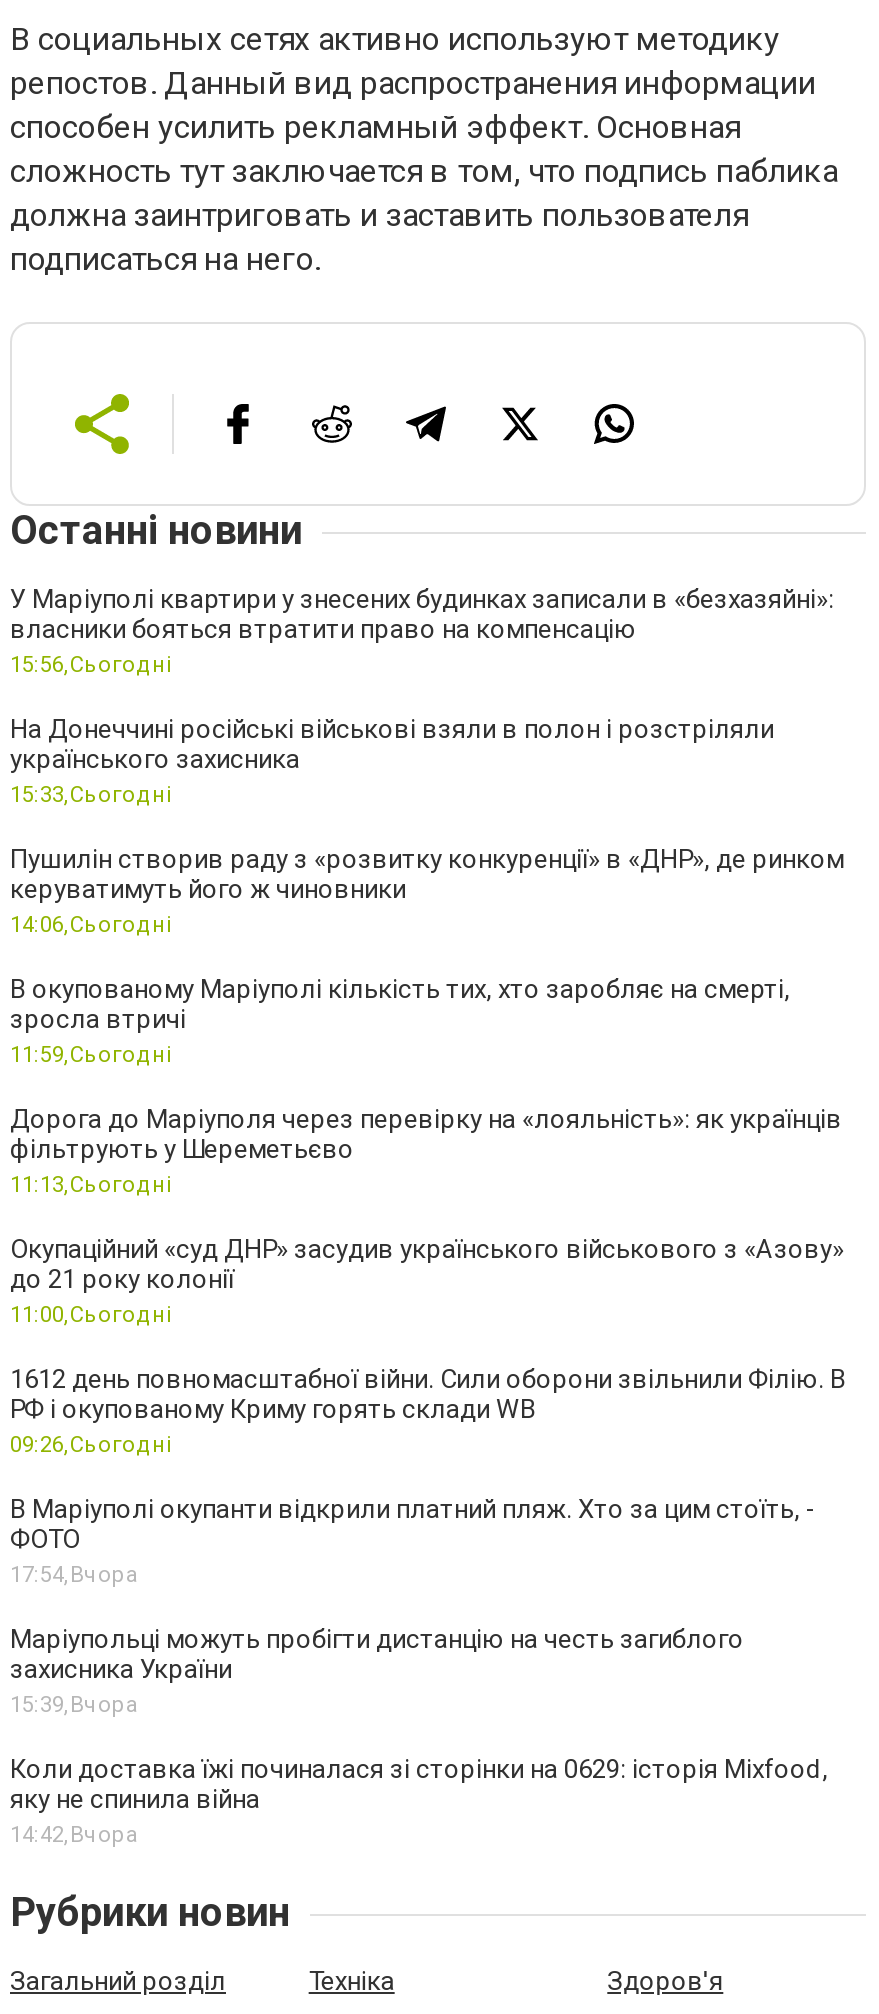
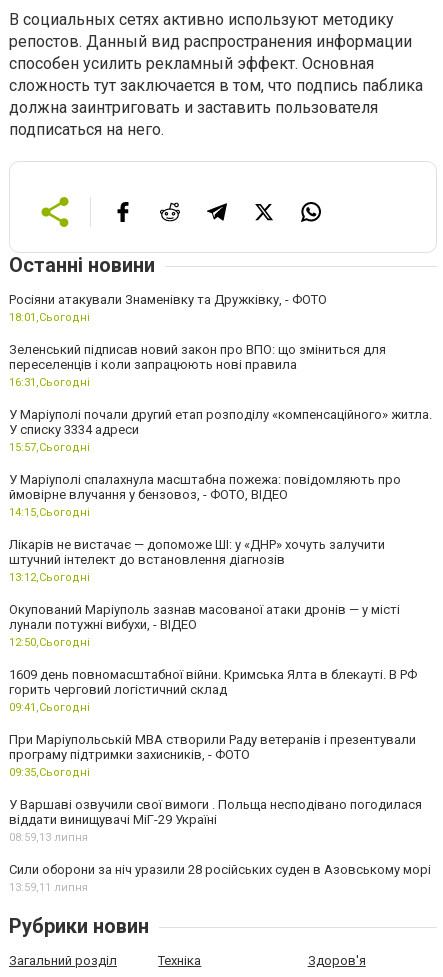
- У Маріуполі квартири у знесених будинках записали в «безхазяйні»:
- власники бояться втратити право на компенсацію
- 15:56,Сьогодні
+ Росіяни атакували Знаменівку та Дружківку, - ФОТО
+ 18:01, Сьогодні

- На Донеччині російські військові взяли в полон і розстріляли
- українського захисника
- 15:33,Сьогодні
+ Зеленський підписав новий закон про ВПО: що зміниться для
+ переселенців і коли запрацюють нові правила
+ 16:31,Сьогодні

- Пушилін створив раду з «розвитку конкуренції» в «ДНР», де ринком
- керуватимуть його ж чиновники
- 14:06,Сьогодні
+ У Маріуполі почали другий етап розподілу «компенсаційного» житла.
+ У списку 3334 адреси
+ 15:57,Сьогодні

- В окупованому Маріуполі кількість тих, хто заробляє на смерті,
- зросла втричі
- 11:59,Сьогодні
+ У Маріуполі спалахнула масштабна пожежа: повідомляють про
+ ймовірне влучання у бензовоз, - ФОТО, ВІДЕО
+ 14:15,Сьогодні

- Дорога до Маріуполя через перевірку на «лояльність»: як українців
- фільтрують у Шереметьєво
- 11:13,Сьогодні
+ Лікарів не вистачає — допоможе ШІ: у «ДНР» хочуть залучити
+ штучний інтелект до встановлення діагнозів
+ 13:12,Сьогодні

- Окупаційний «суд ДНР» засудив українського військового з «Азову»
- до 21 року колонії
- 11:00,Сьогодні
+ Окупований Маріуполь зазнав масованої атаки дронів — у місті
+ лунали потужні вибухи, - ВІДЕО
+ 12:50,Сьогодні

- 1612 день повномасштабної війни. Сили оборони звільнили Філію. В
- РФ і окупованому Криму горять склади WB
- 09:26,Сьогодні
+ 1609 день повномасштабної війни. Кримська Ялта в блекауті. В РФ
+ горить черговий логістичний склад
+ 09:41,Сьогодні

- В Маріуполі окупанти відкрили платний пляж. Хто за цим стоїть, -
- ФОТО
- 17:54, Вчора
+ При Маріупольській МВА створили Раду ветеранів і презентували
+ програму підтримки захисників, - ФОТО
+ 09:35, Сьогодні

- Маріупольці можуть пробігти дистанцію на честь загиблого
- захисника України
- 15:39, Вчора
+ У Варшаві озвучили свої вимоги . Польща несподівано погодилася
+ віддати винищувачі МіГ-29 Україні
+ 08:59, 13 липня

- Коли доставка їжі починалася зі сторінки на 0629: історія Mixfood,
- яку не спинила війна
- 14:42, Вчора
+ Сили оборони за ніч уразили 28 російських суден в Азовському морі
+ 13:59,11 липня
